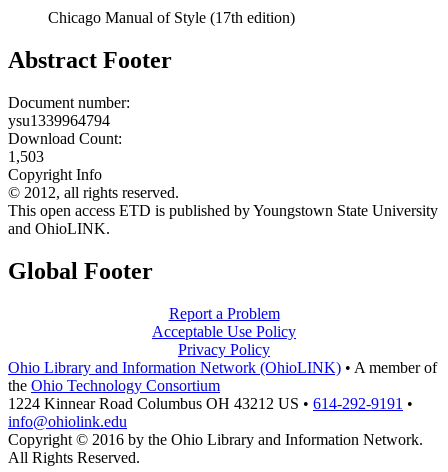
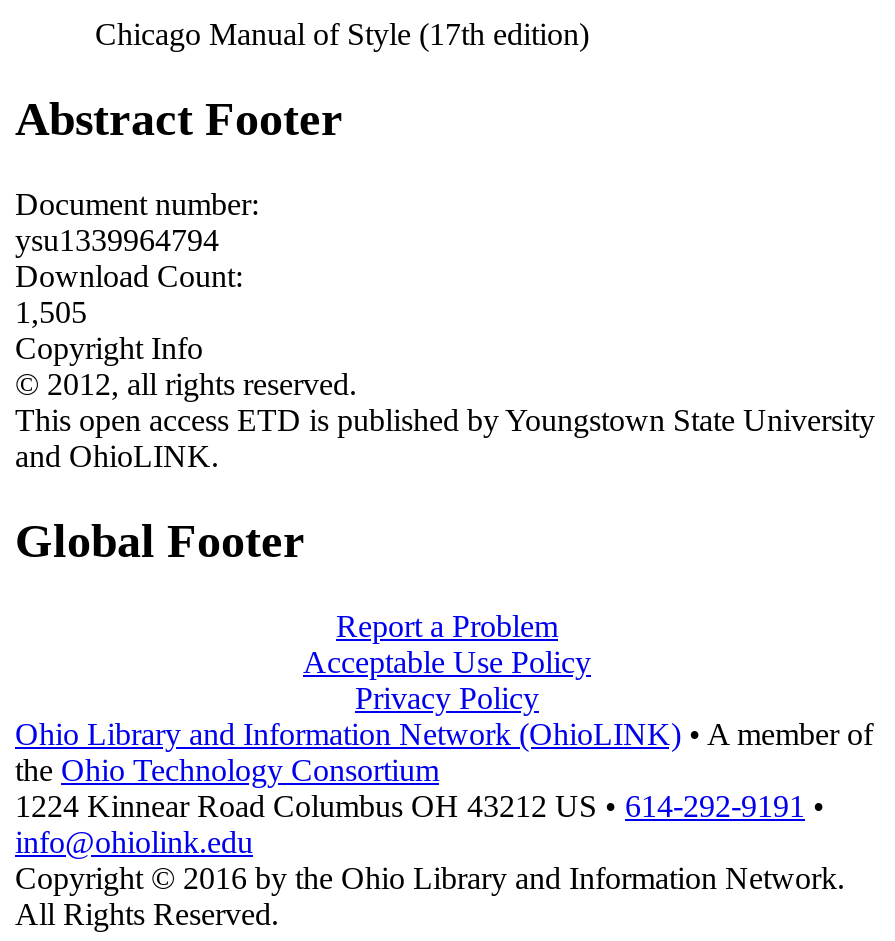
- 1,503
+ 1,505
